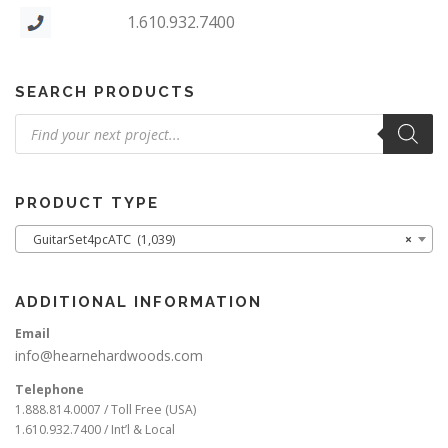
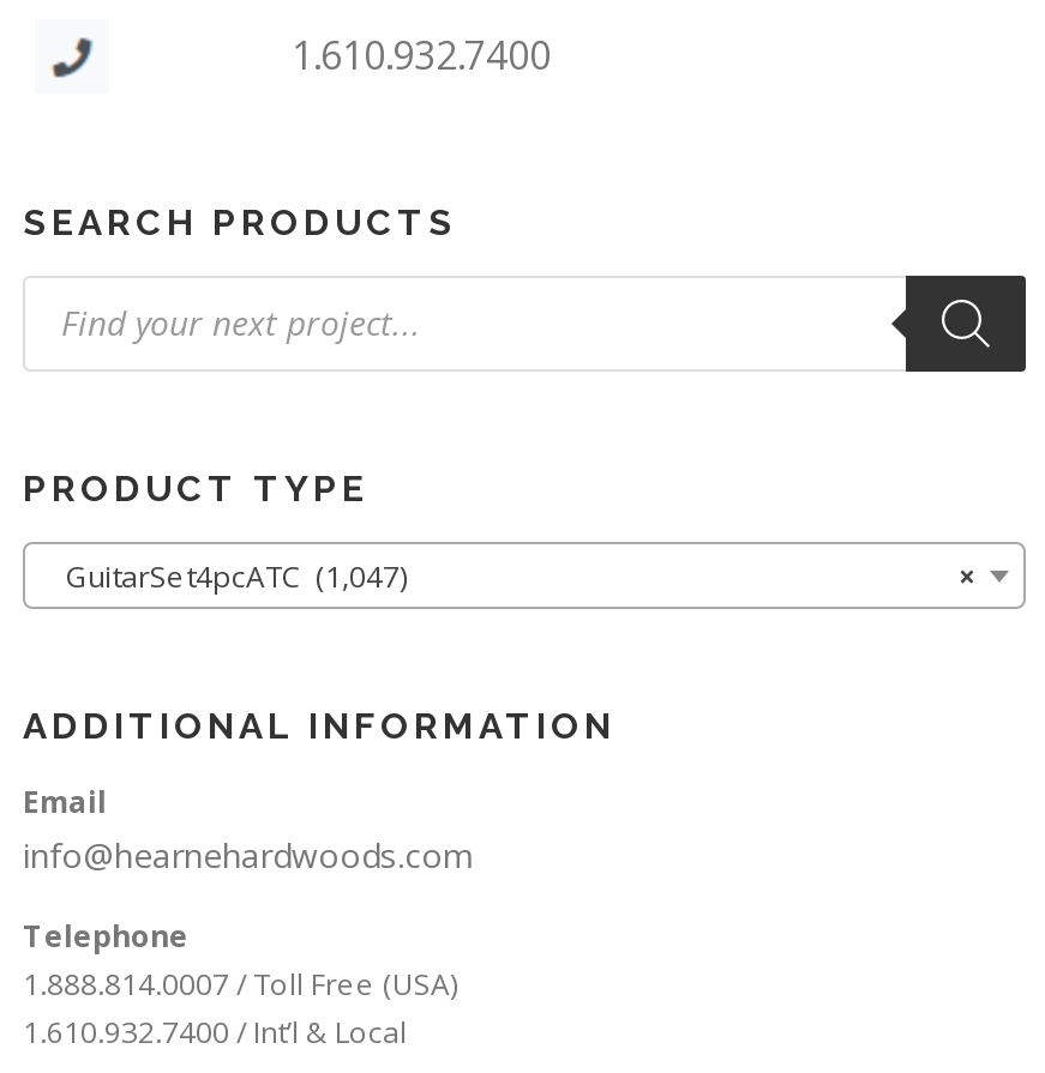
- GuitarSet4pcATC (1,039)
+ GuitarSet4pcATC (1,047)
